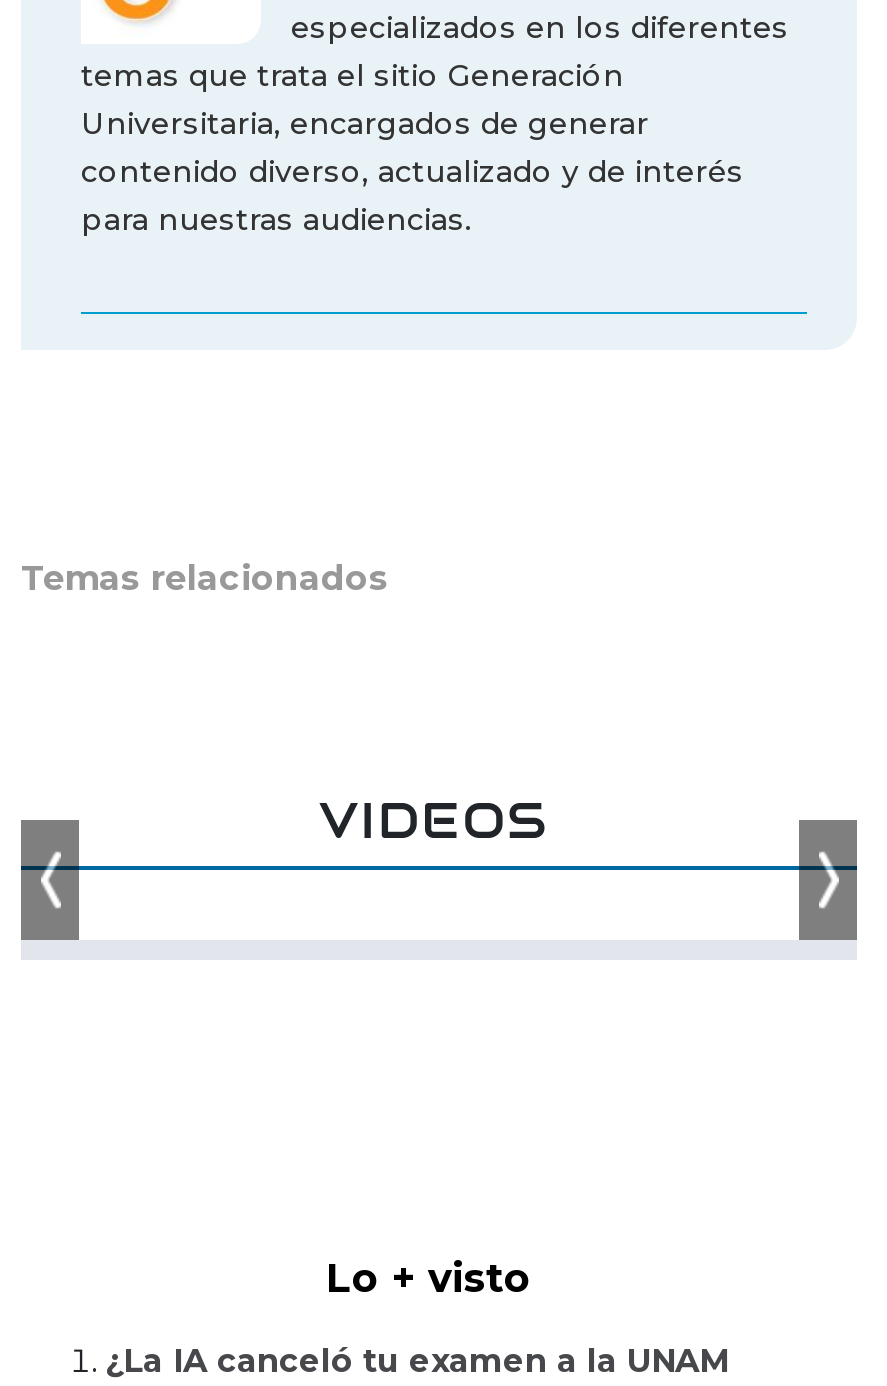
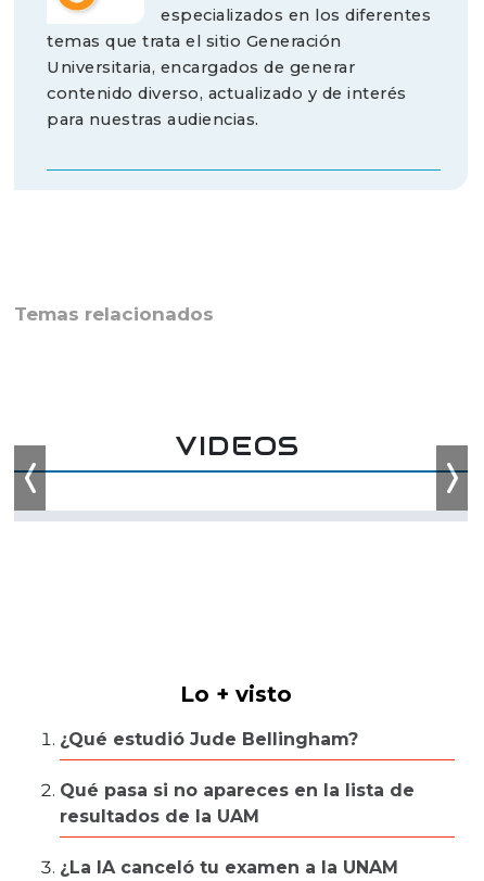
+ ¿Qué estudió Jude Bellingham?
+ Qué pasa si no apareces en la lista de
+ resultados de la UAM
